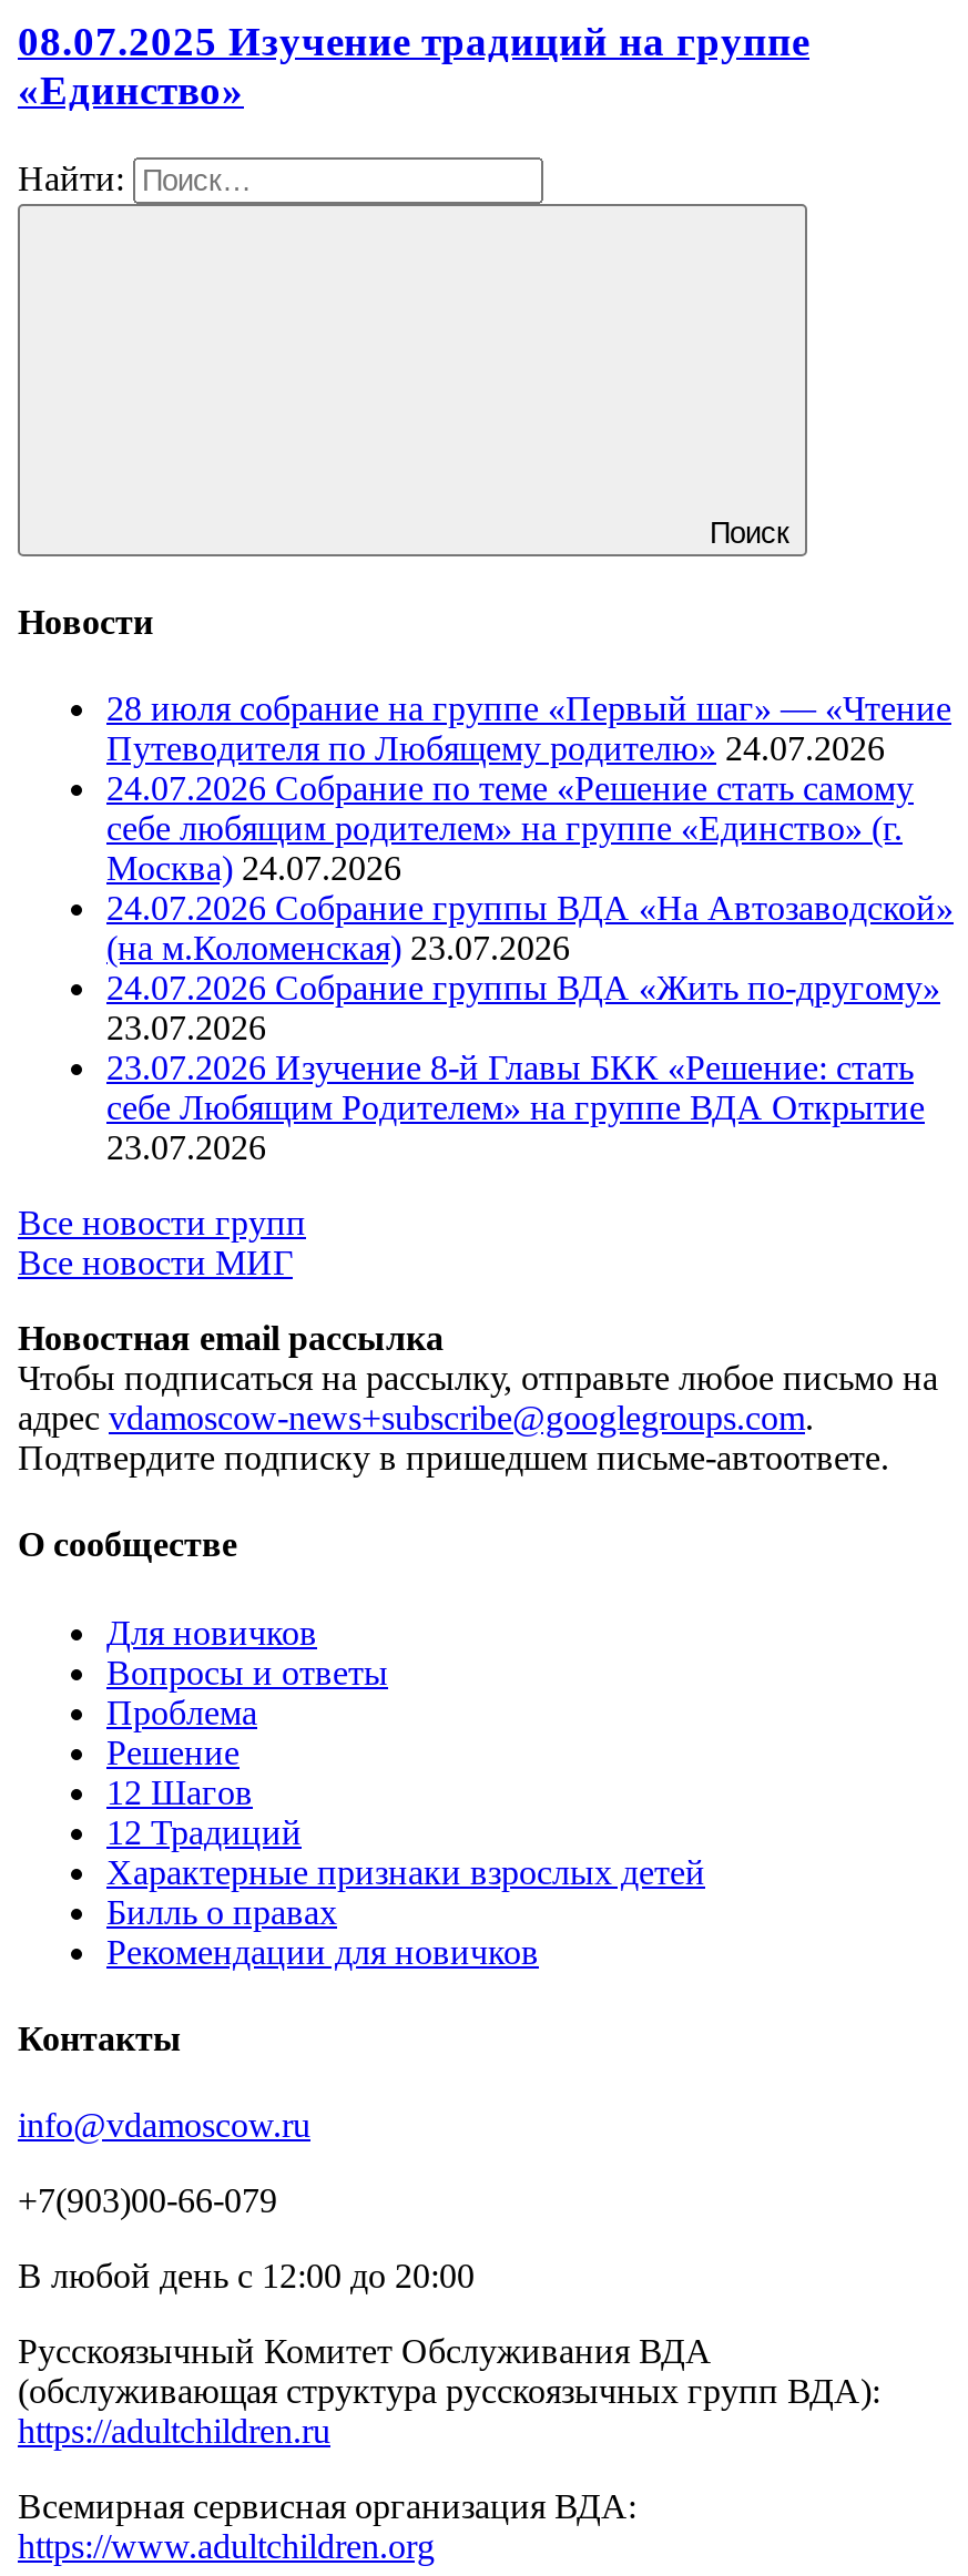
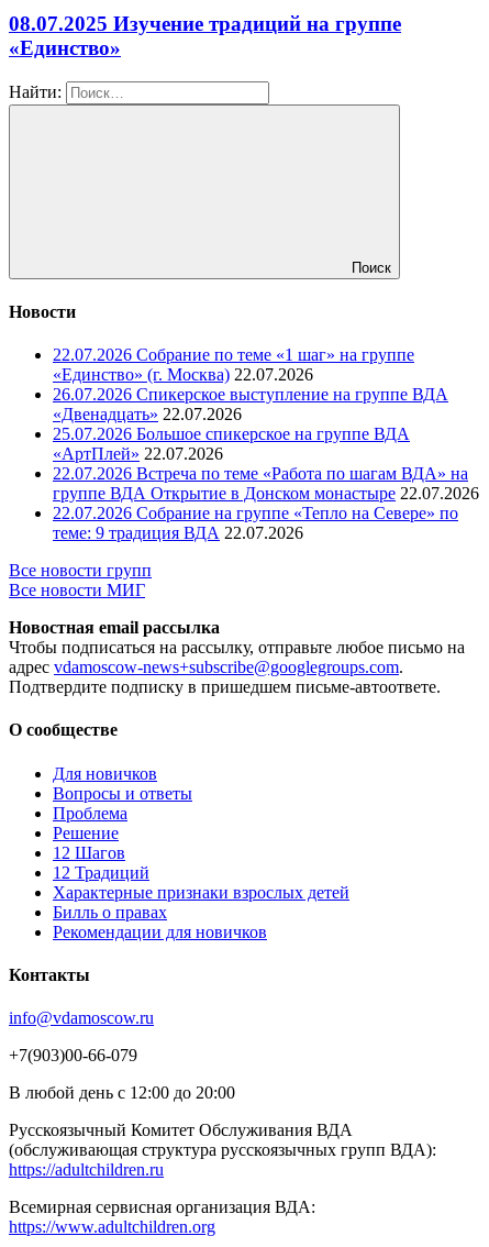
- 28 июля собрание на группе «Первый шаг» — «Чтение
- Путеводителя по Любящему родителю» 24.07.2026
- 24.07.2026 Собрание по теме «Решение стать самому
- себе любящим родителем» на группе «Единство» (г.
- Москва) 24.07.2026
- 24.07.2026 Собрание группы ВДА «На Автозаводской»
- (на м.Коломенская) 23.07.2026
- 24.07.2026 Собрание группы ВДА «Жить по-другому»
- 23.07.2026
- 23.07.2026 Изучение 8-й Главы БКК «Решение: стать
- себе Любящим Родителем» на группе ВДА Открытие
- 23.07.2026
+ 22.07.2026 Собрание по теме «1 шаг» на группе
+ «Единство» (г. Москва) 22.07.2026
+ 26.07.2026 Спикерское выступление на группе ВДА
+ «Двенадцать» 22.07.2026
+ 25.07.2026 Большое спикерское на группе ВДА
+ «АртПлей» 22.07.2026
+ 22.07.2026 Встреча по теме «Работа по шагам ВДА» на
+ группе ВДА Открытие в Донском монастыре 22.07.2026
+ 22.07.2026 Собрание на группе «Тепло на Севере» по
+ теме: 9 традиция ВДА 22.07.2026
